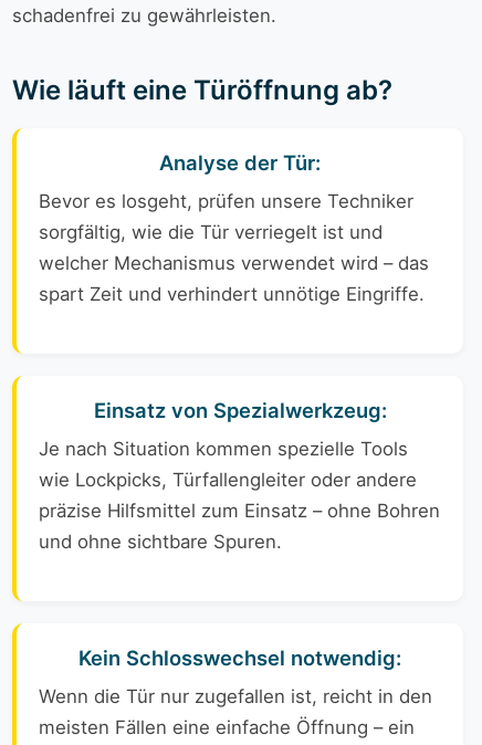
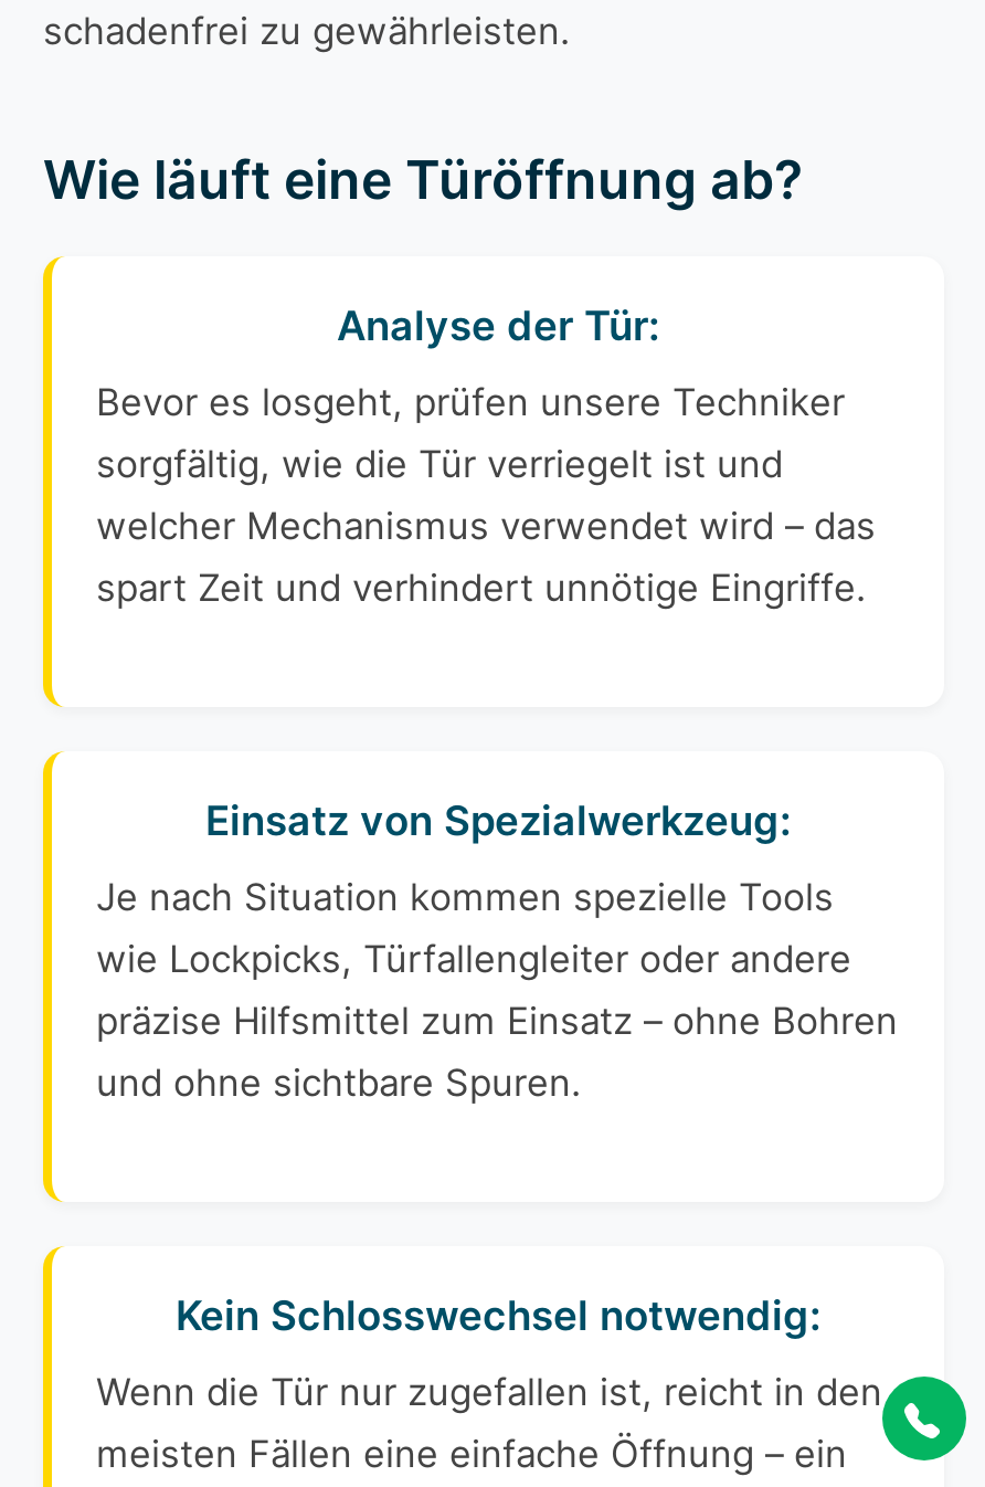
+ [image]
